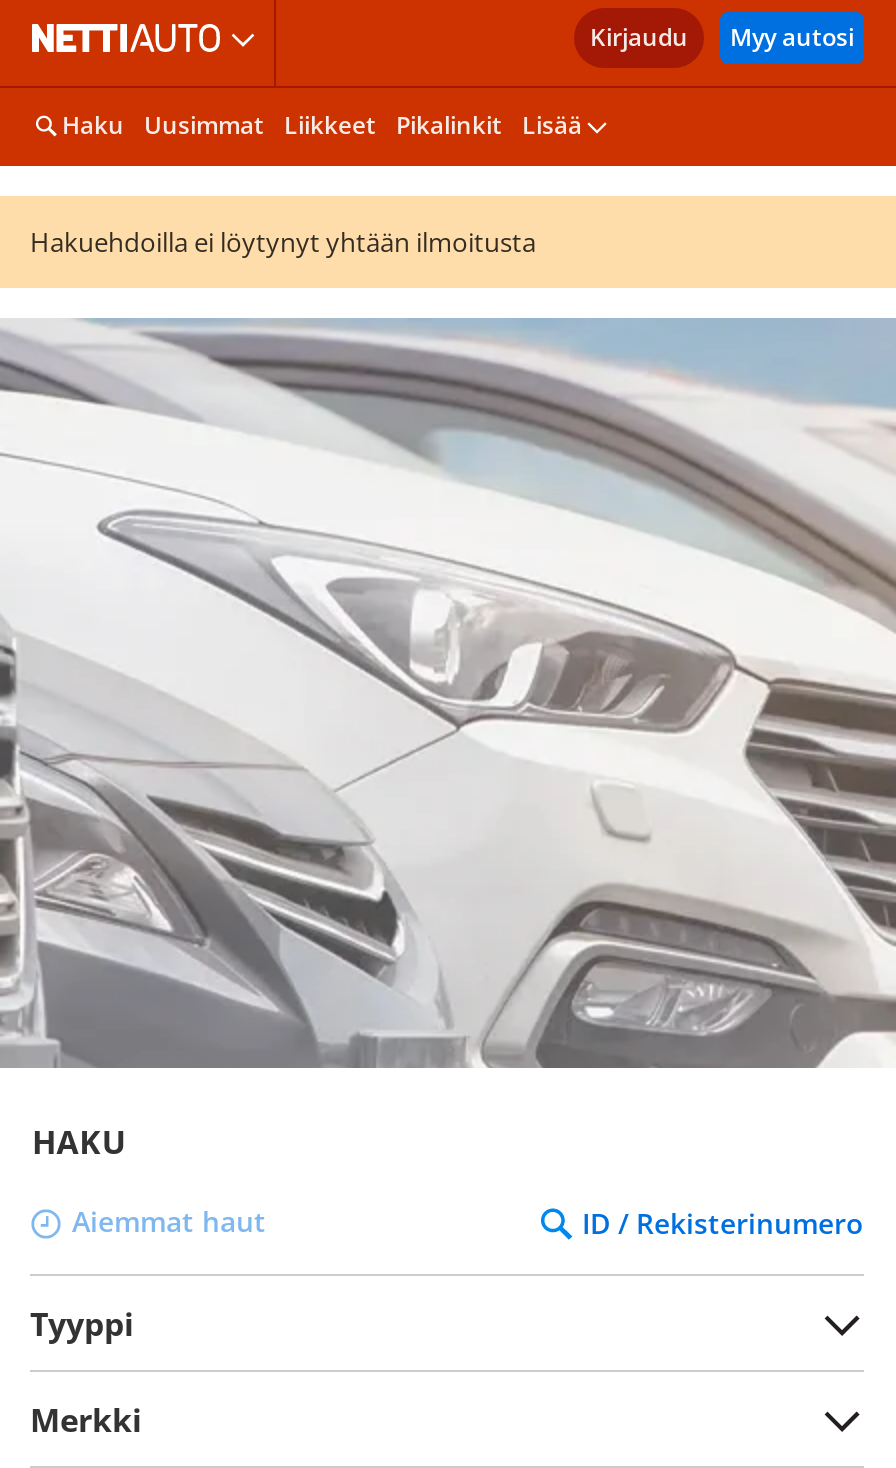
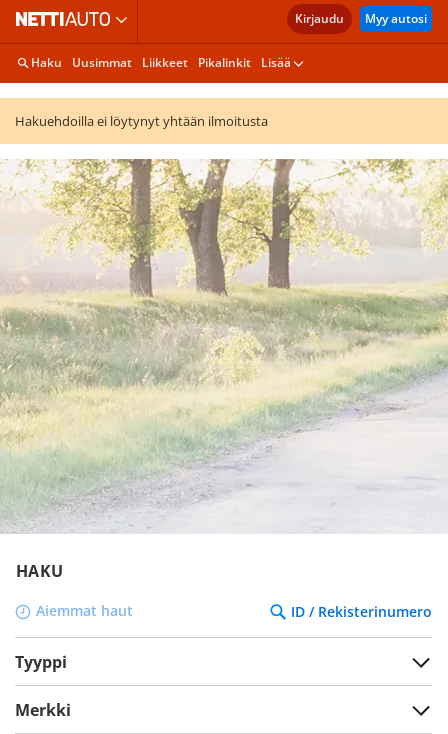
- [image]
+ [image]
